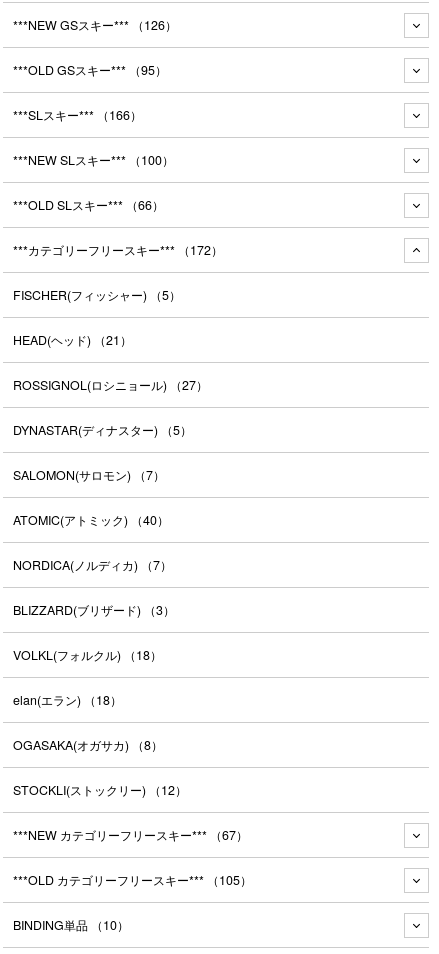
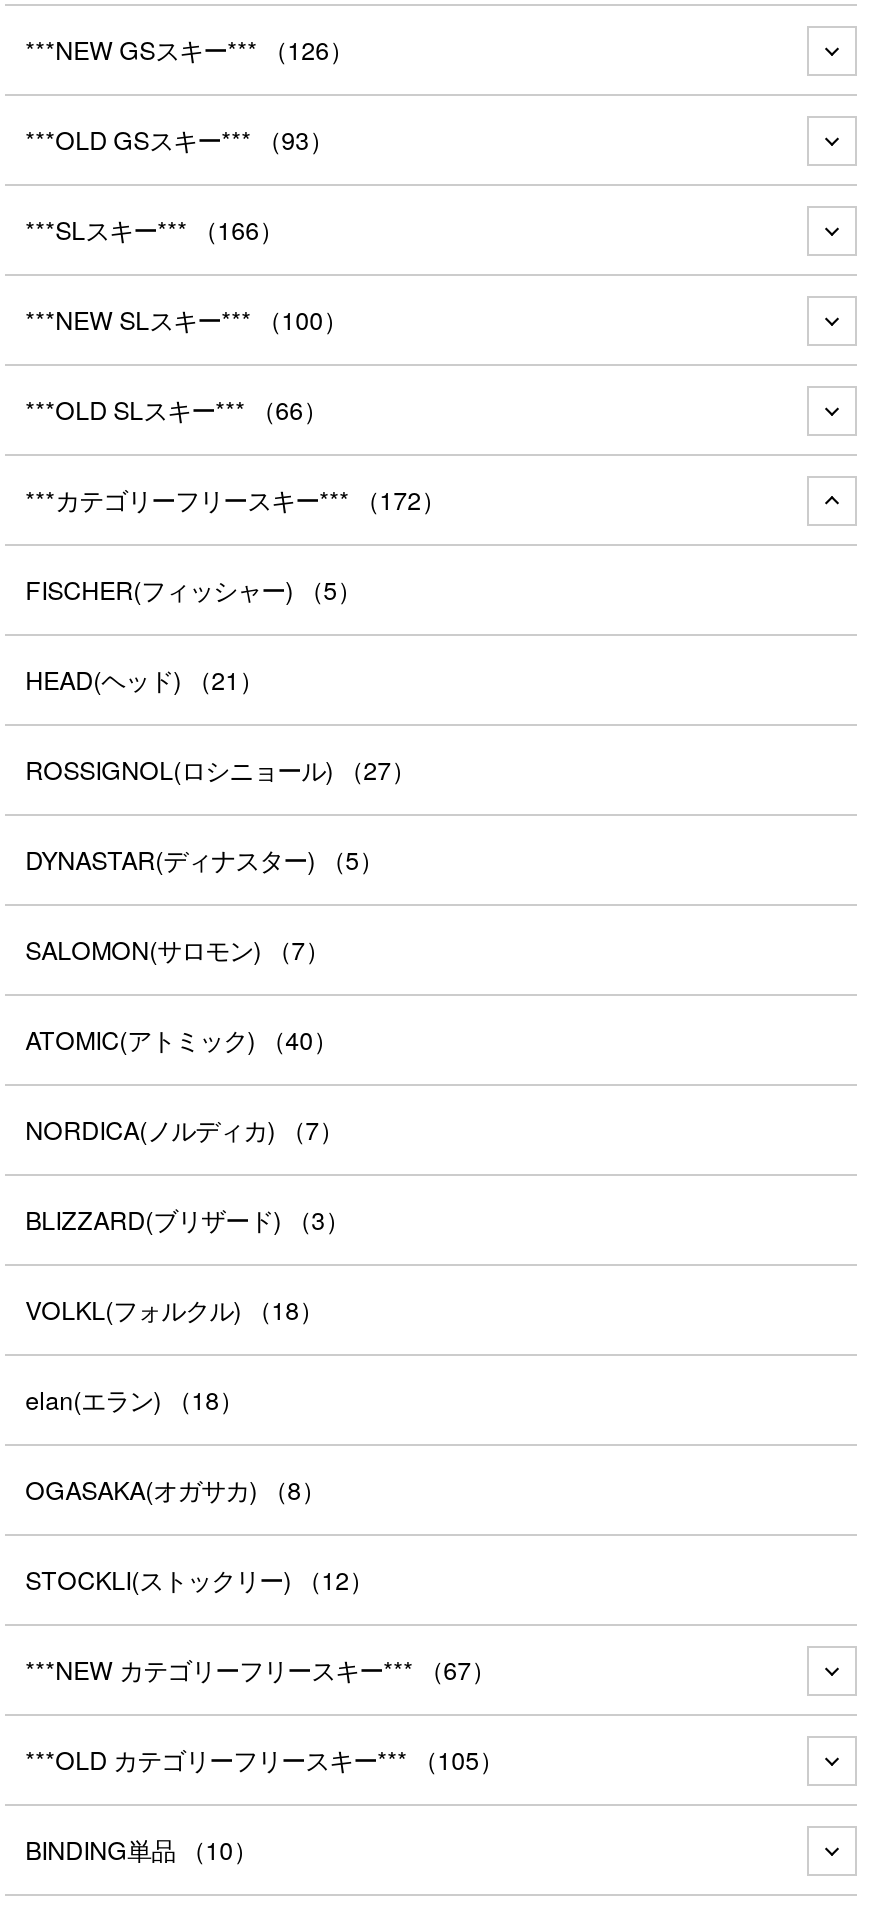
- ***OLD GSスキー***（95）
+ ***OLD GSスキー***（93）
